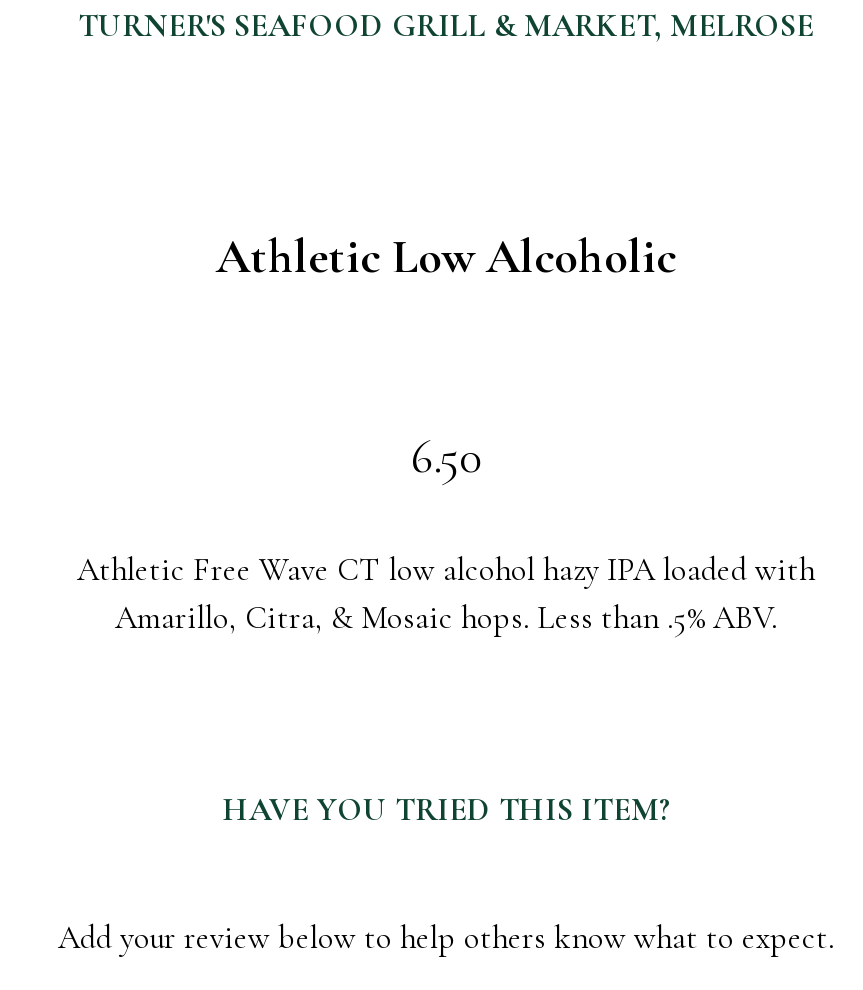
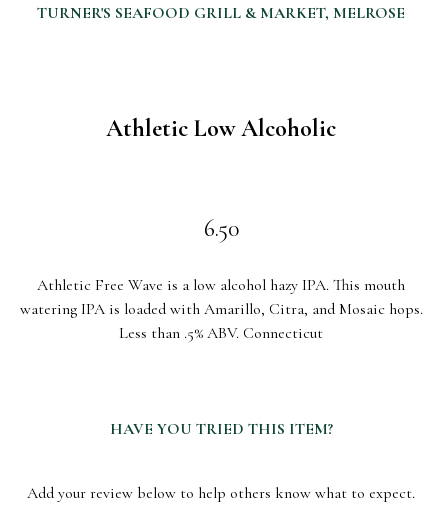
- Athletic Free Wave CT low alcohol hazy IPA loaded with
- Amarillo, Citra, & Mosaic hops. Less than.5% ABV.
+ Athletic Free Wave is a low alcohol hazy IPA. This mouth
+ watering IPA is loaded with Amarillo, Citra, and Mosaic hops.
+ Less than .5% ABV. Connecticut
